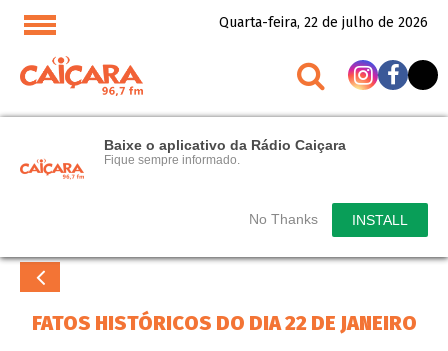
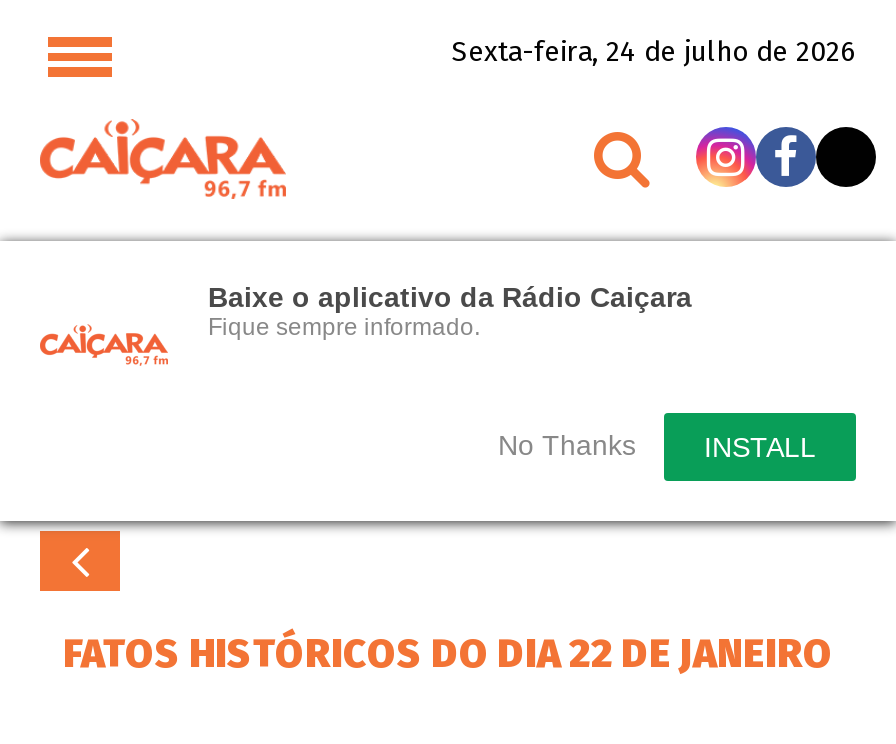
- Quarta-feira, 22 de julho de 2026
+ Sexta-feira, 24 de julho de 2026
